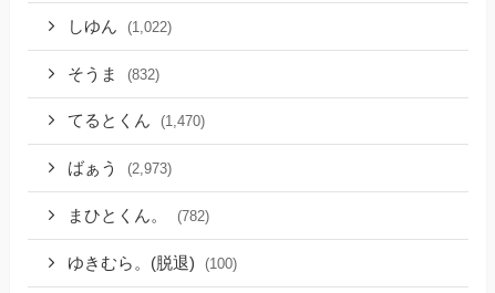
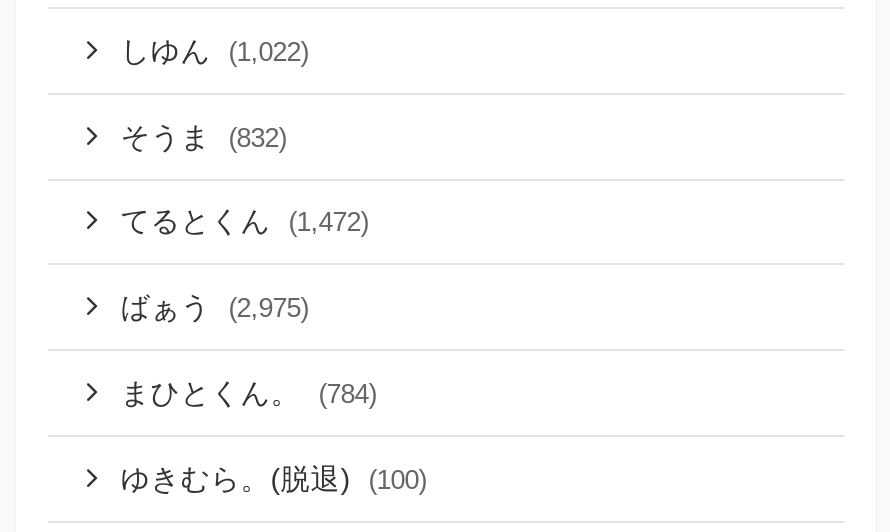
- てるとくん (1,470)
+ てるとくん (1,472)

- ばぁう (2,973)
+ ばぁう (2,975)

- まひとくん。 (782)
+ まひとくん。 (784)
